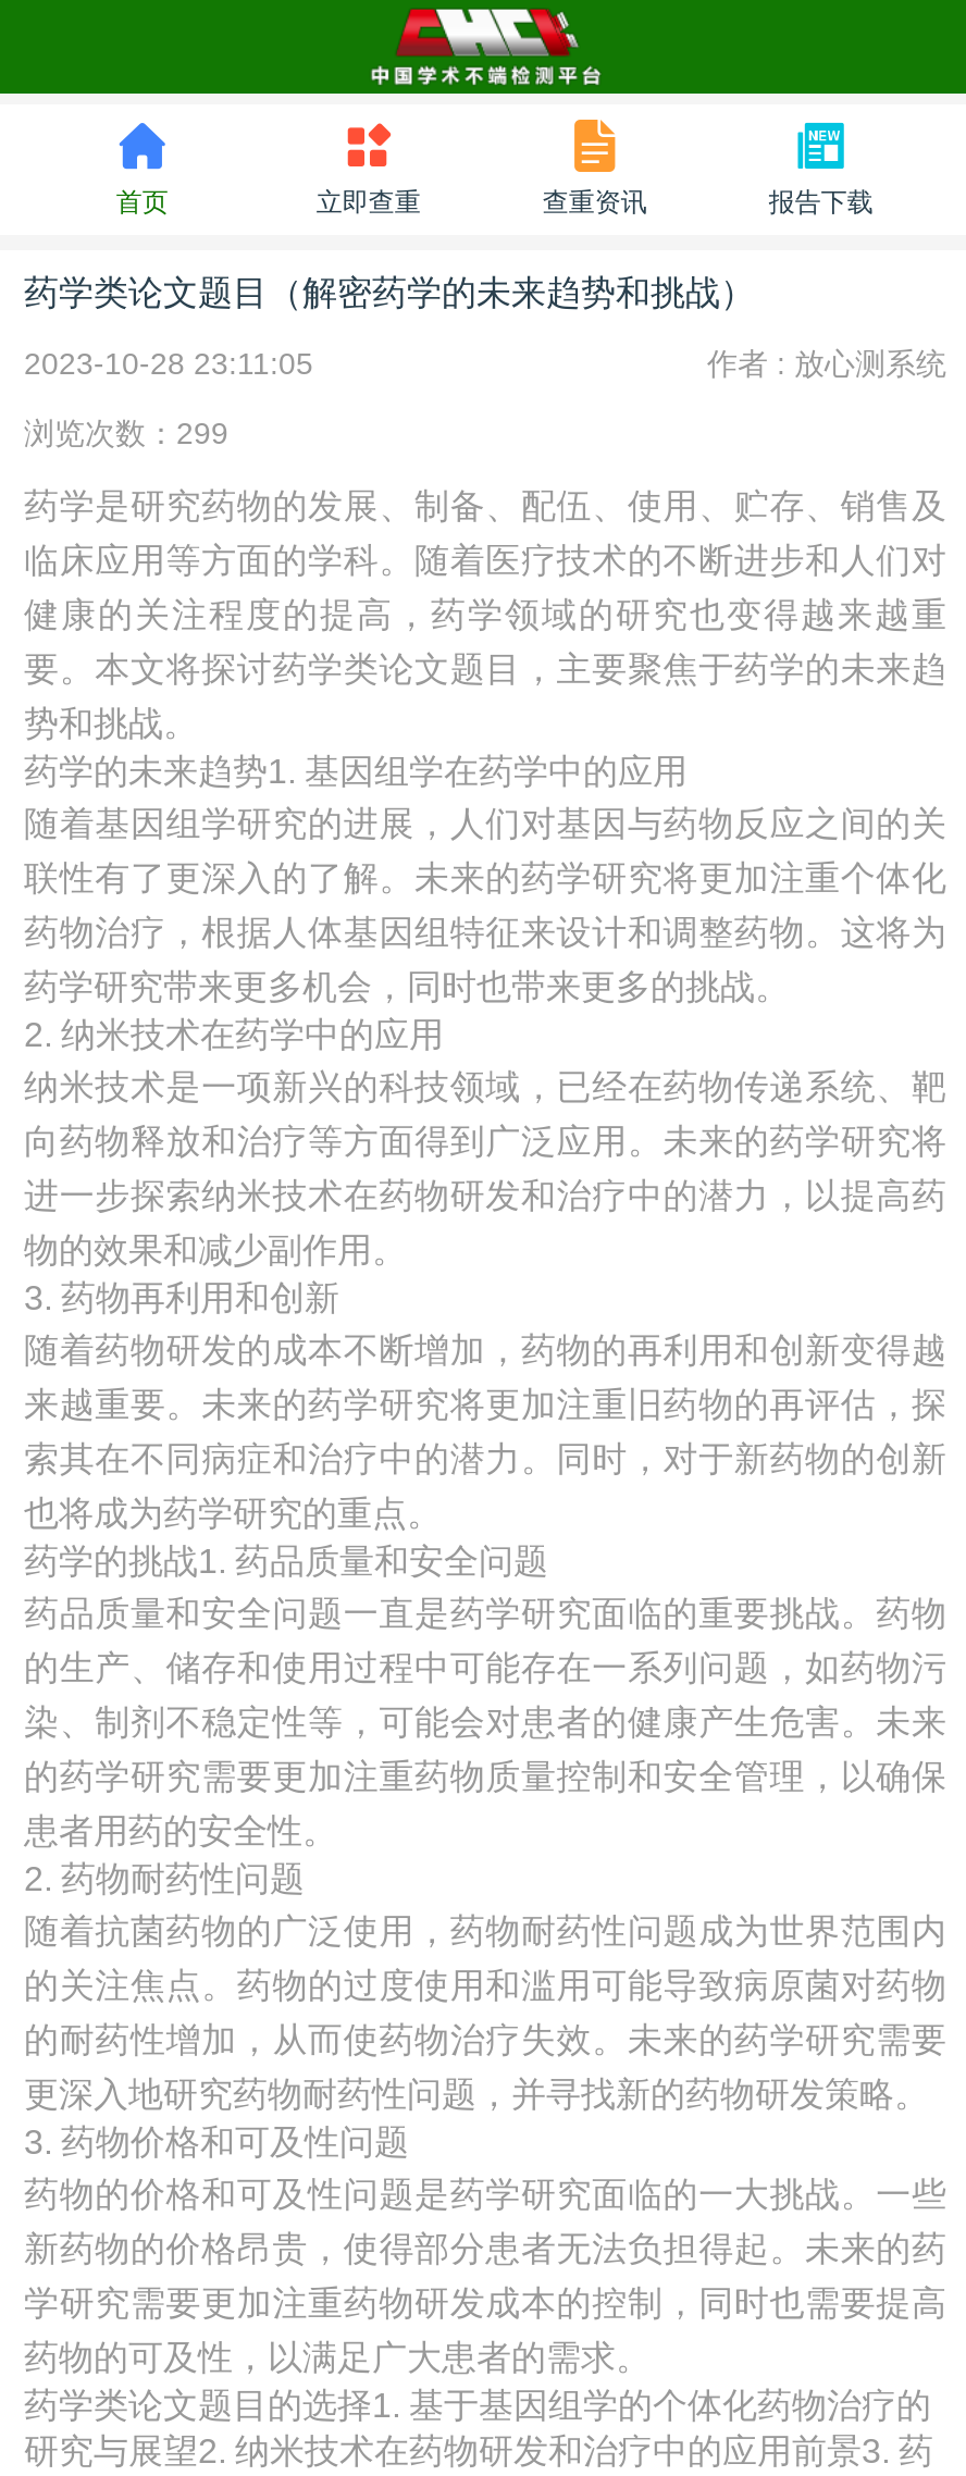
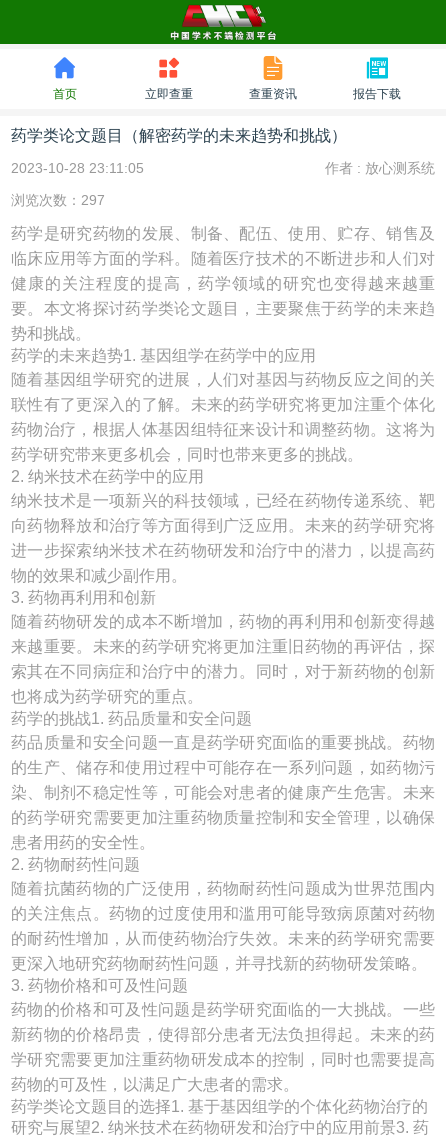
- 浏览次数：299
+ 浏览次数：297
